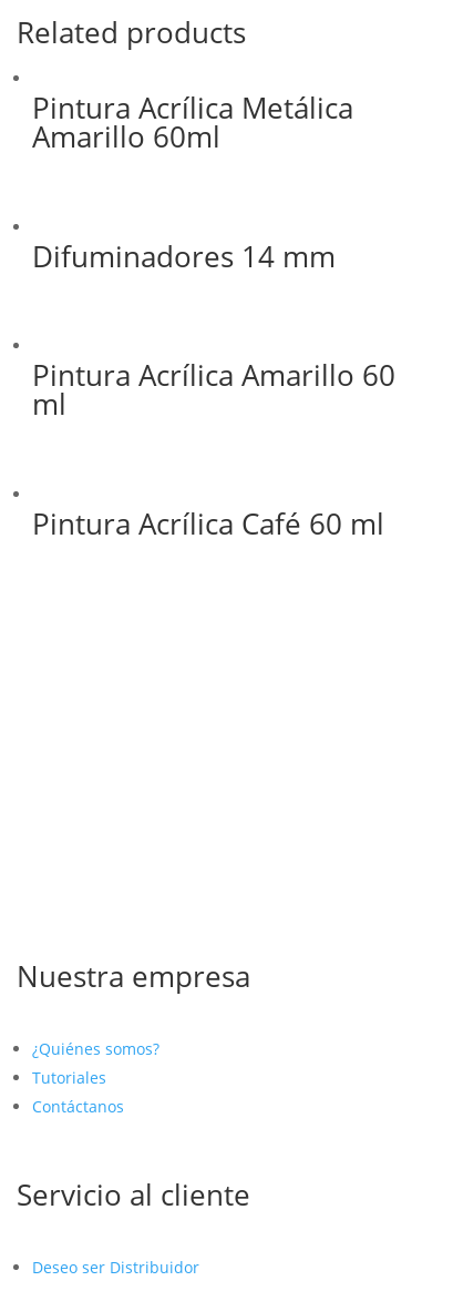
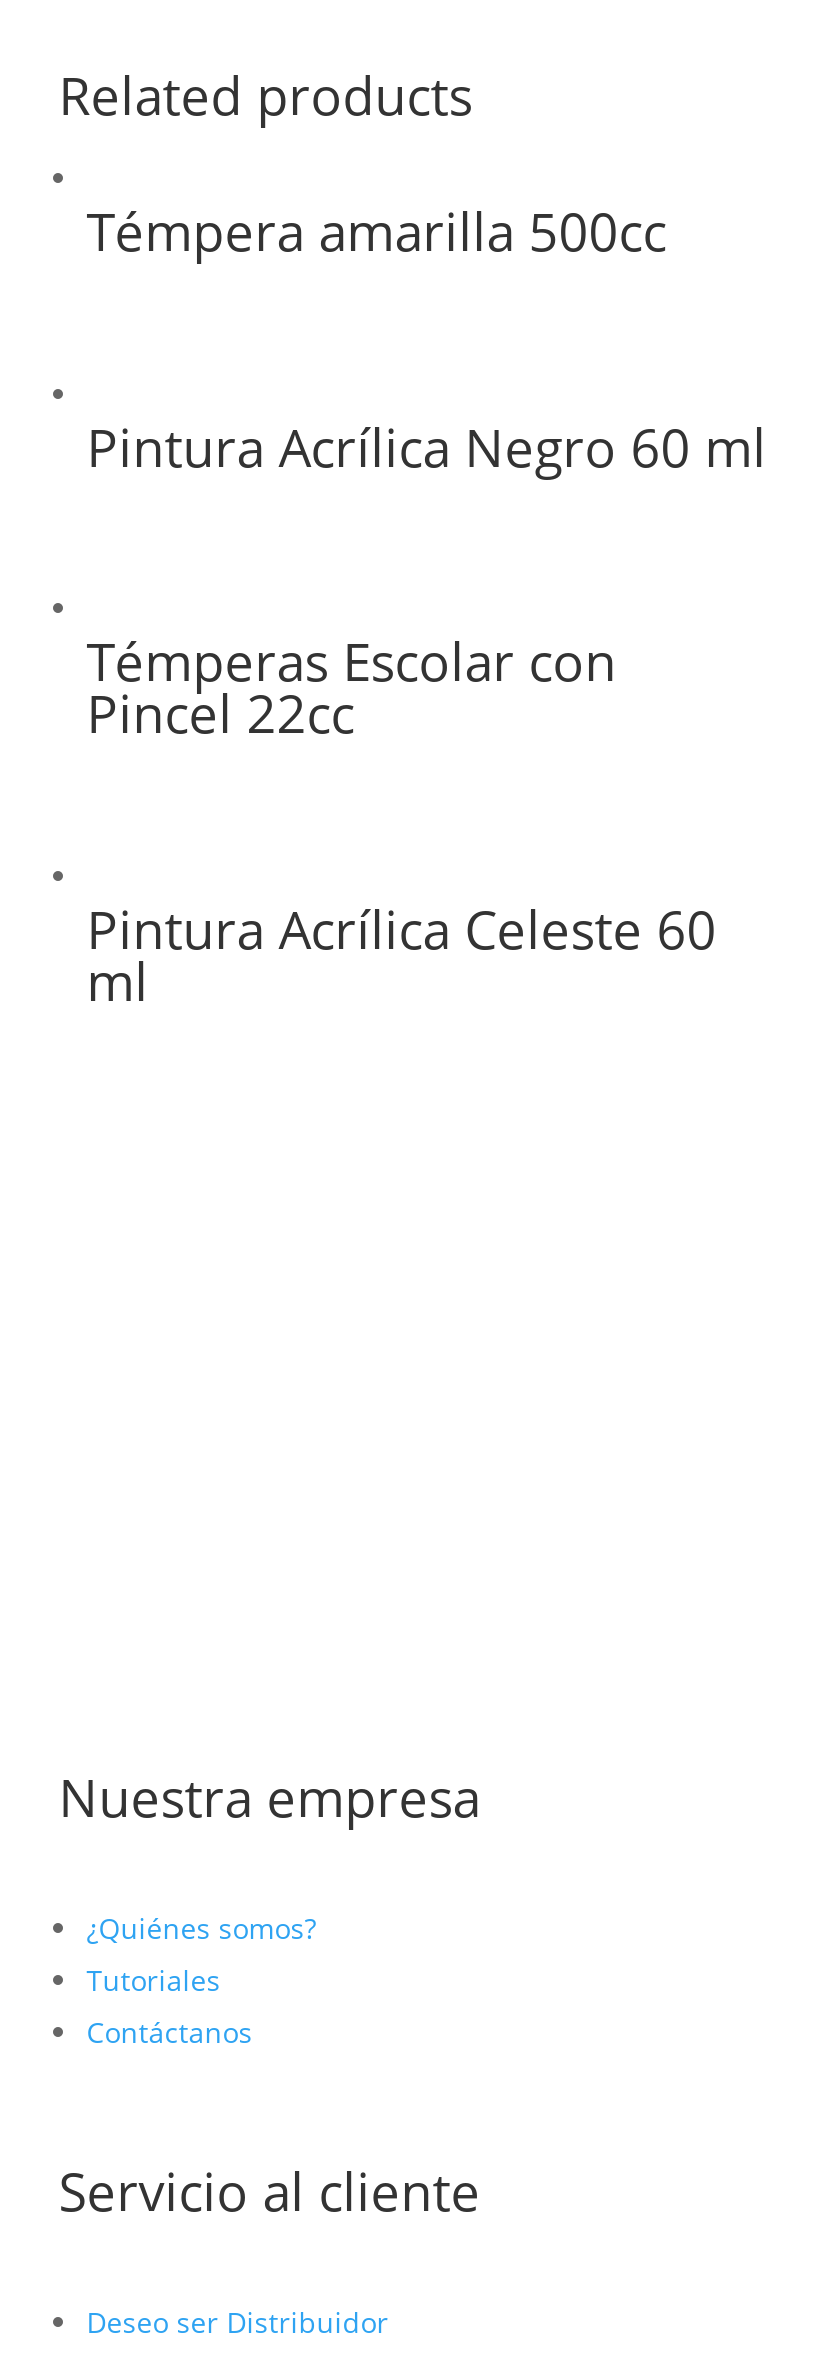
- Pintura Acrílica Metálica
- Amarillo 60ml
- Difuminadores 14 mm
- Pintura Acrílica Amarillo 60
+ Témpera amarilla 500cc
+ Pintura Acrílica Negro 60 ml
+ Témperas Escolar con
+ Pincel 22cc
+ Pintura Acrílica Celeste 60

moved down: ml

- Pintura Acrílica Café 60 ml
